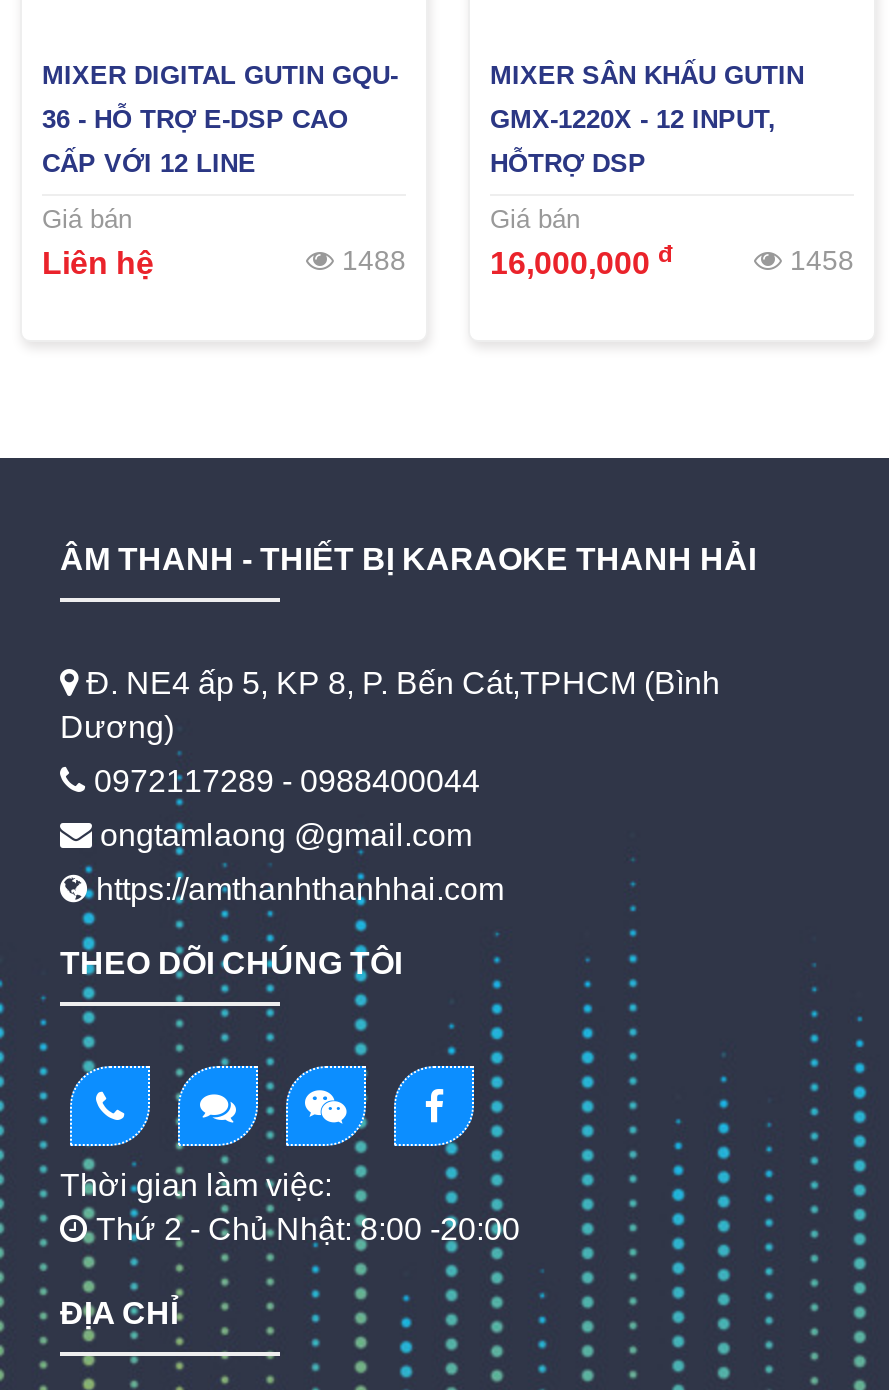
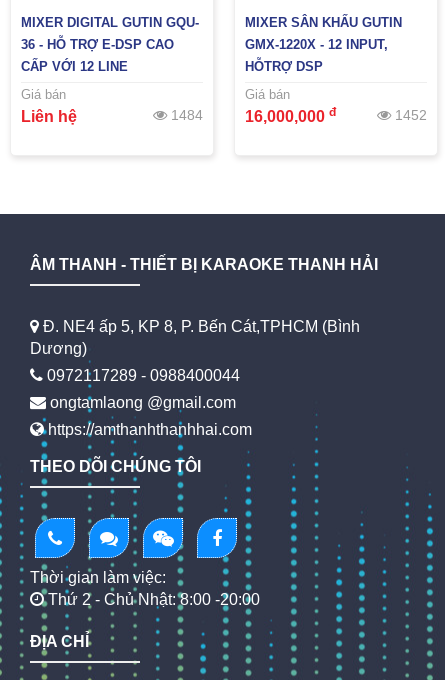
- 1488
+ 1484

- 1458
+ 1452
